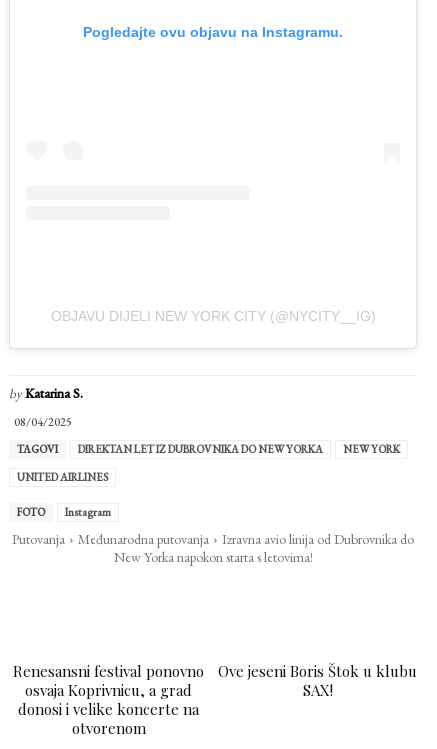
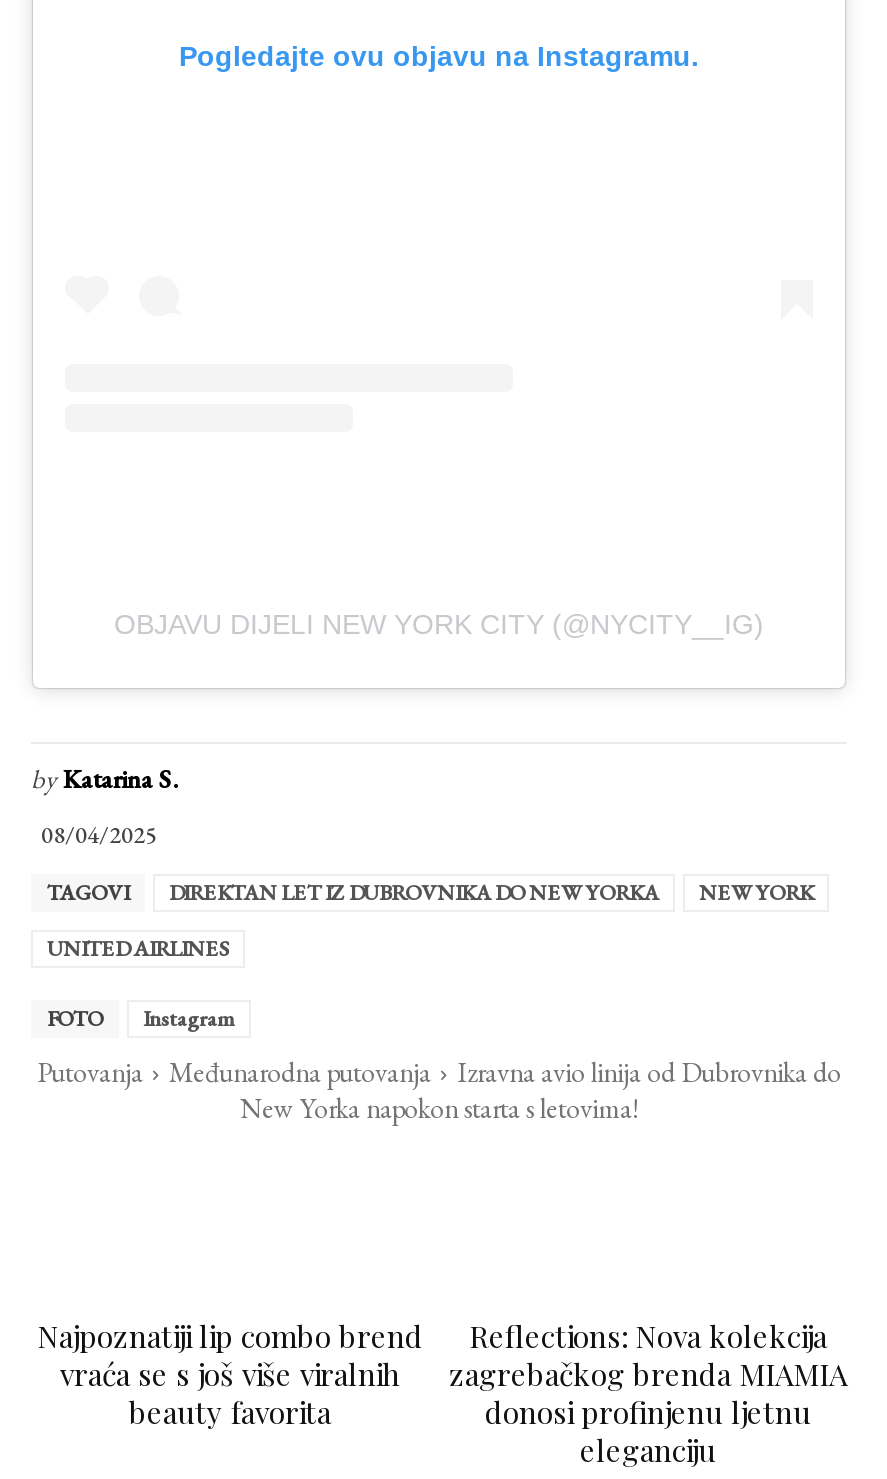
- Renesansni festival ponovno
- osvaja Koprivnicu, a grad
- donosi i velike koncerte na
- otvorenom
+ Najpoznatiji lip combo brend
+ vraća se s još više viralnih
+ beauty favorita

- Ove jeseni Boris Štok u klubu
- SAX!
+ Reflections: Nova kolekcija
+ zagrebačkog brenda MIAMIA
+ donosi profinjenu ljetnu
+ eleganciju
